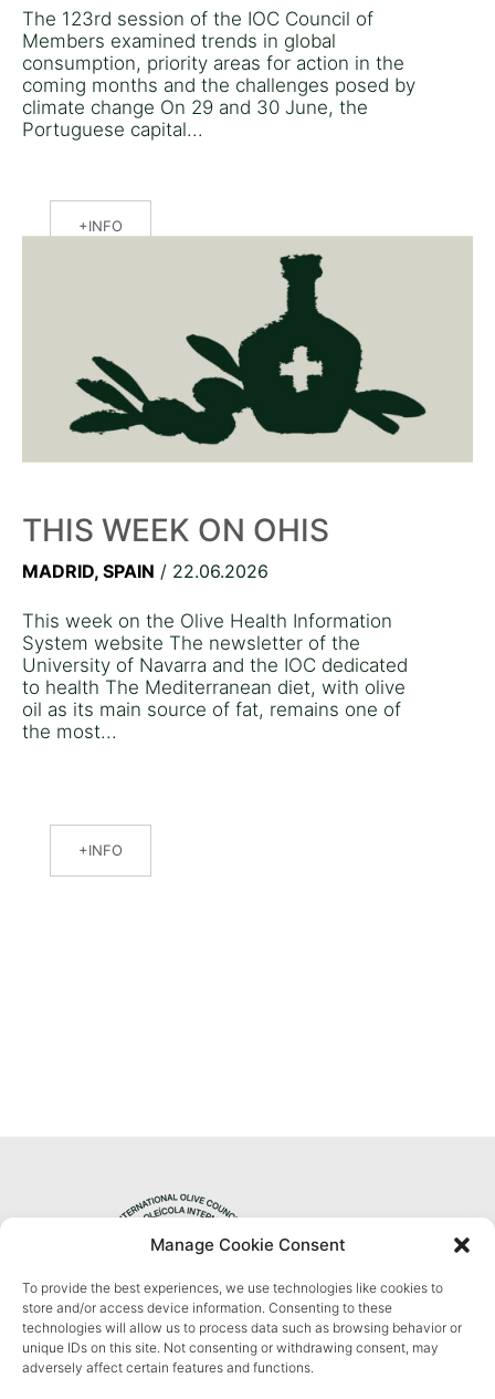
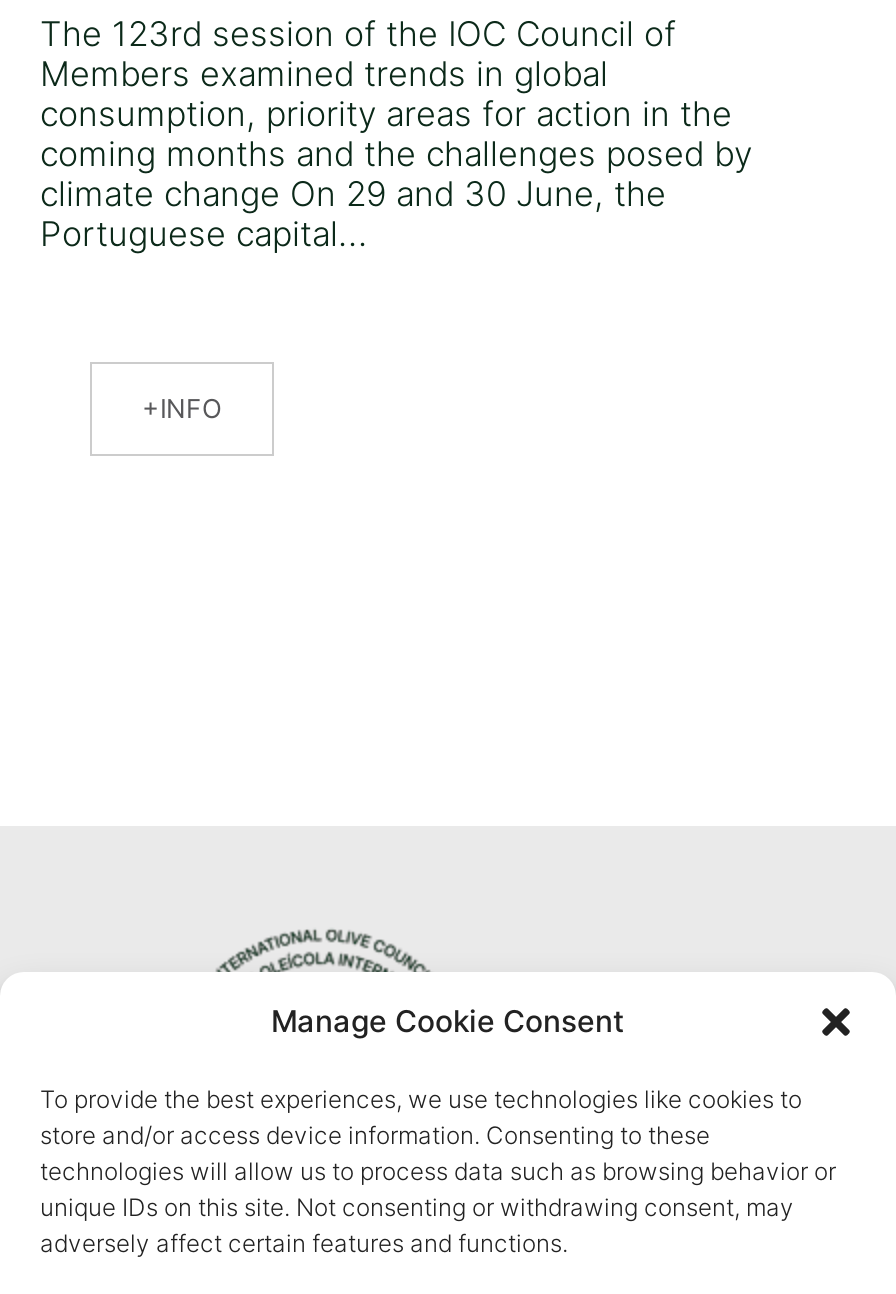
- [image]

- THIS WEEK ON OHIS
- MADRID, SPAIN / 22.06.2026
- This week on the Olive Health Information
- System website The newsletter of the
- University of Navarra and the IOC dedicated
- to health The Mediterranean diet, with olive
- oil as its main source of fat, remains one of
- the most...

- INFO
